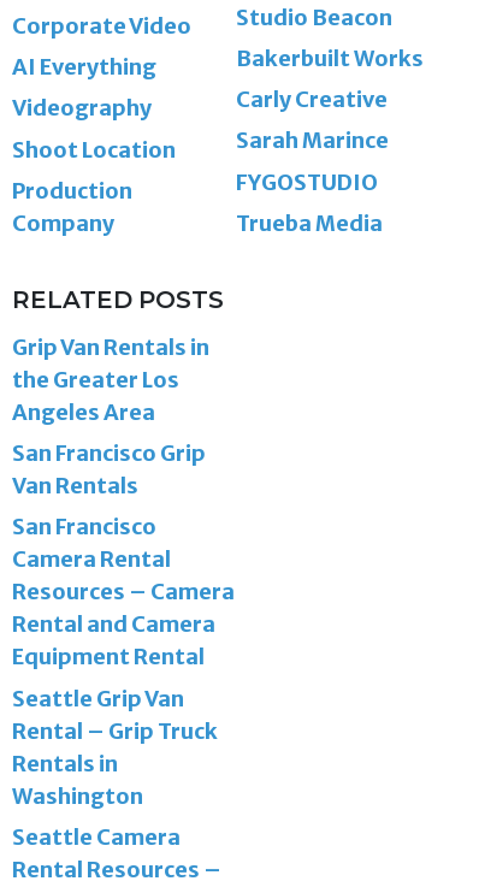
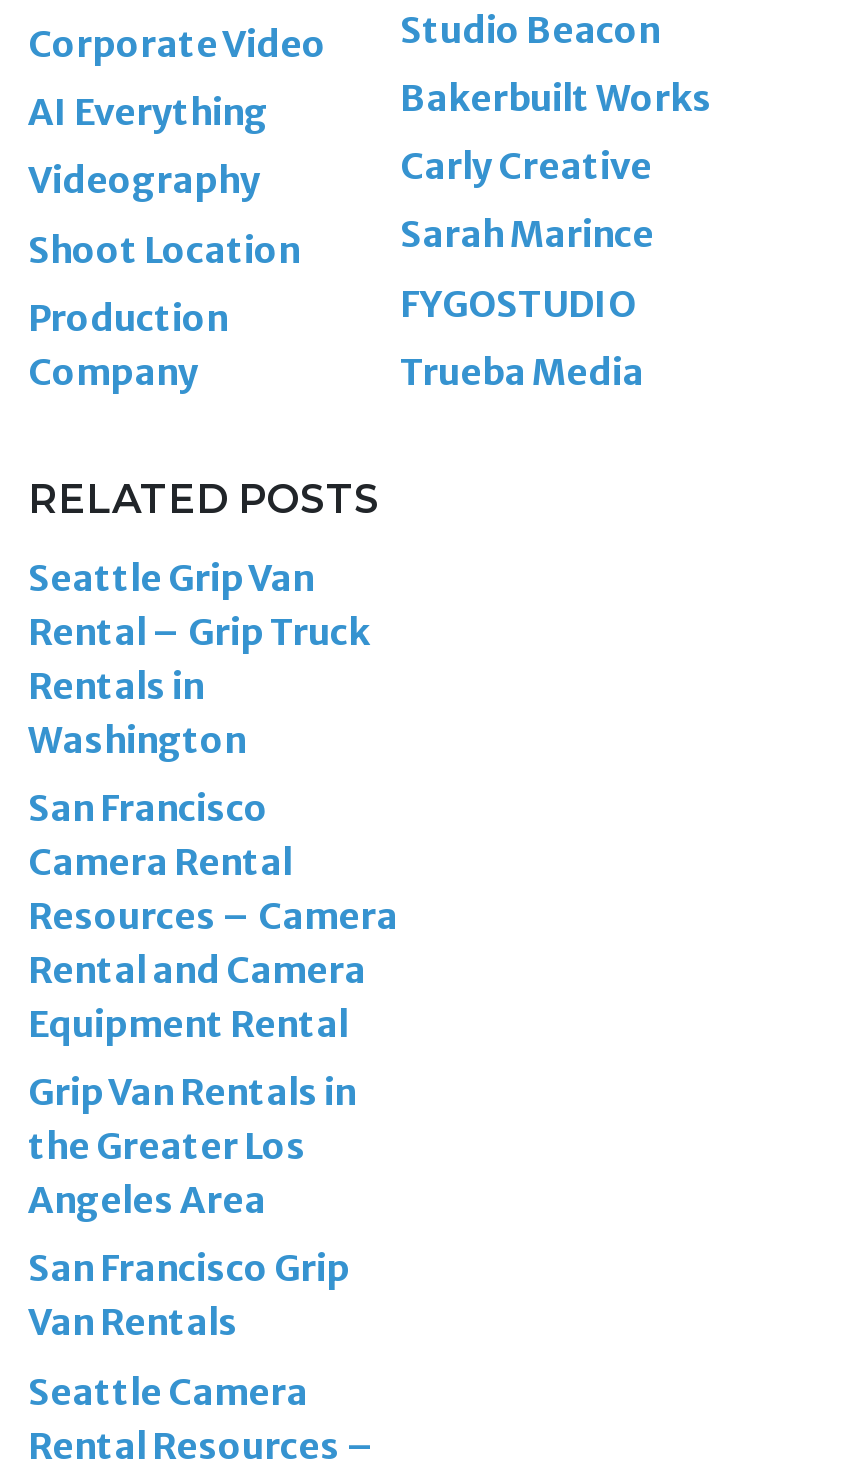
moved down: Grip Van Rentals in | the Greater Los | Angeles Area | San Francisco Grip | Van Rentals

moved up: San Francisco | Camera Rental | Resources – Camera | ... | Rentals in | Washington
